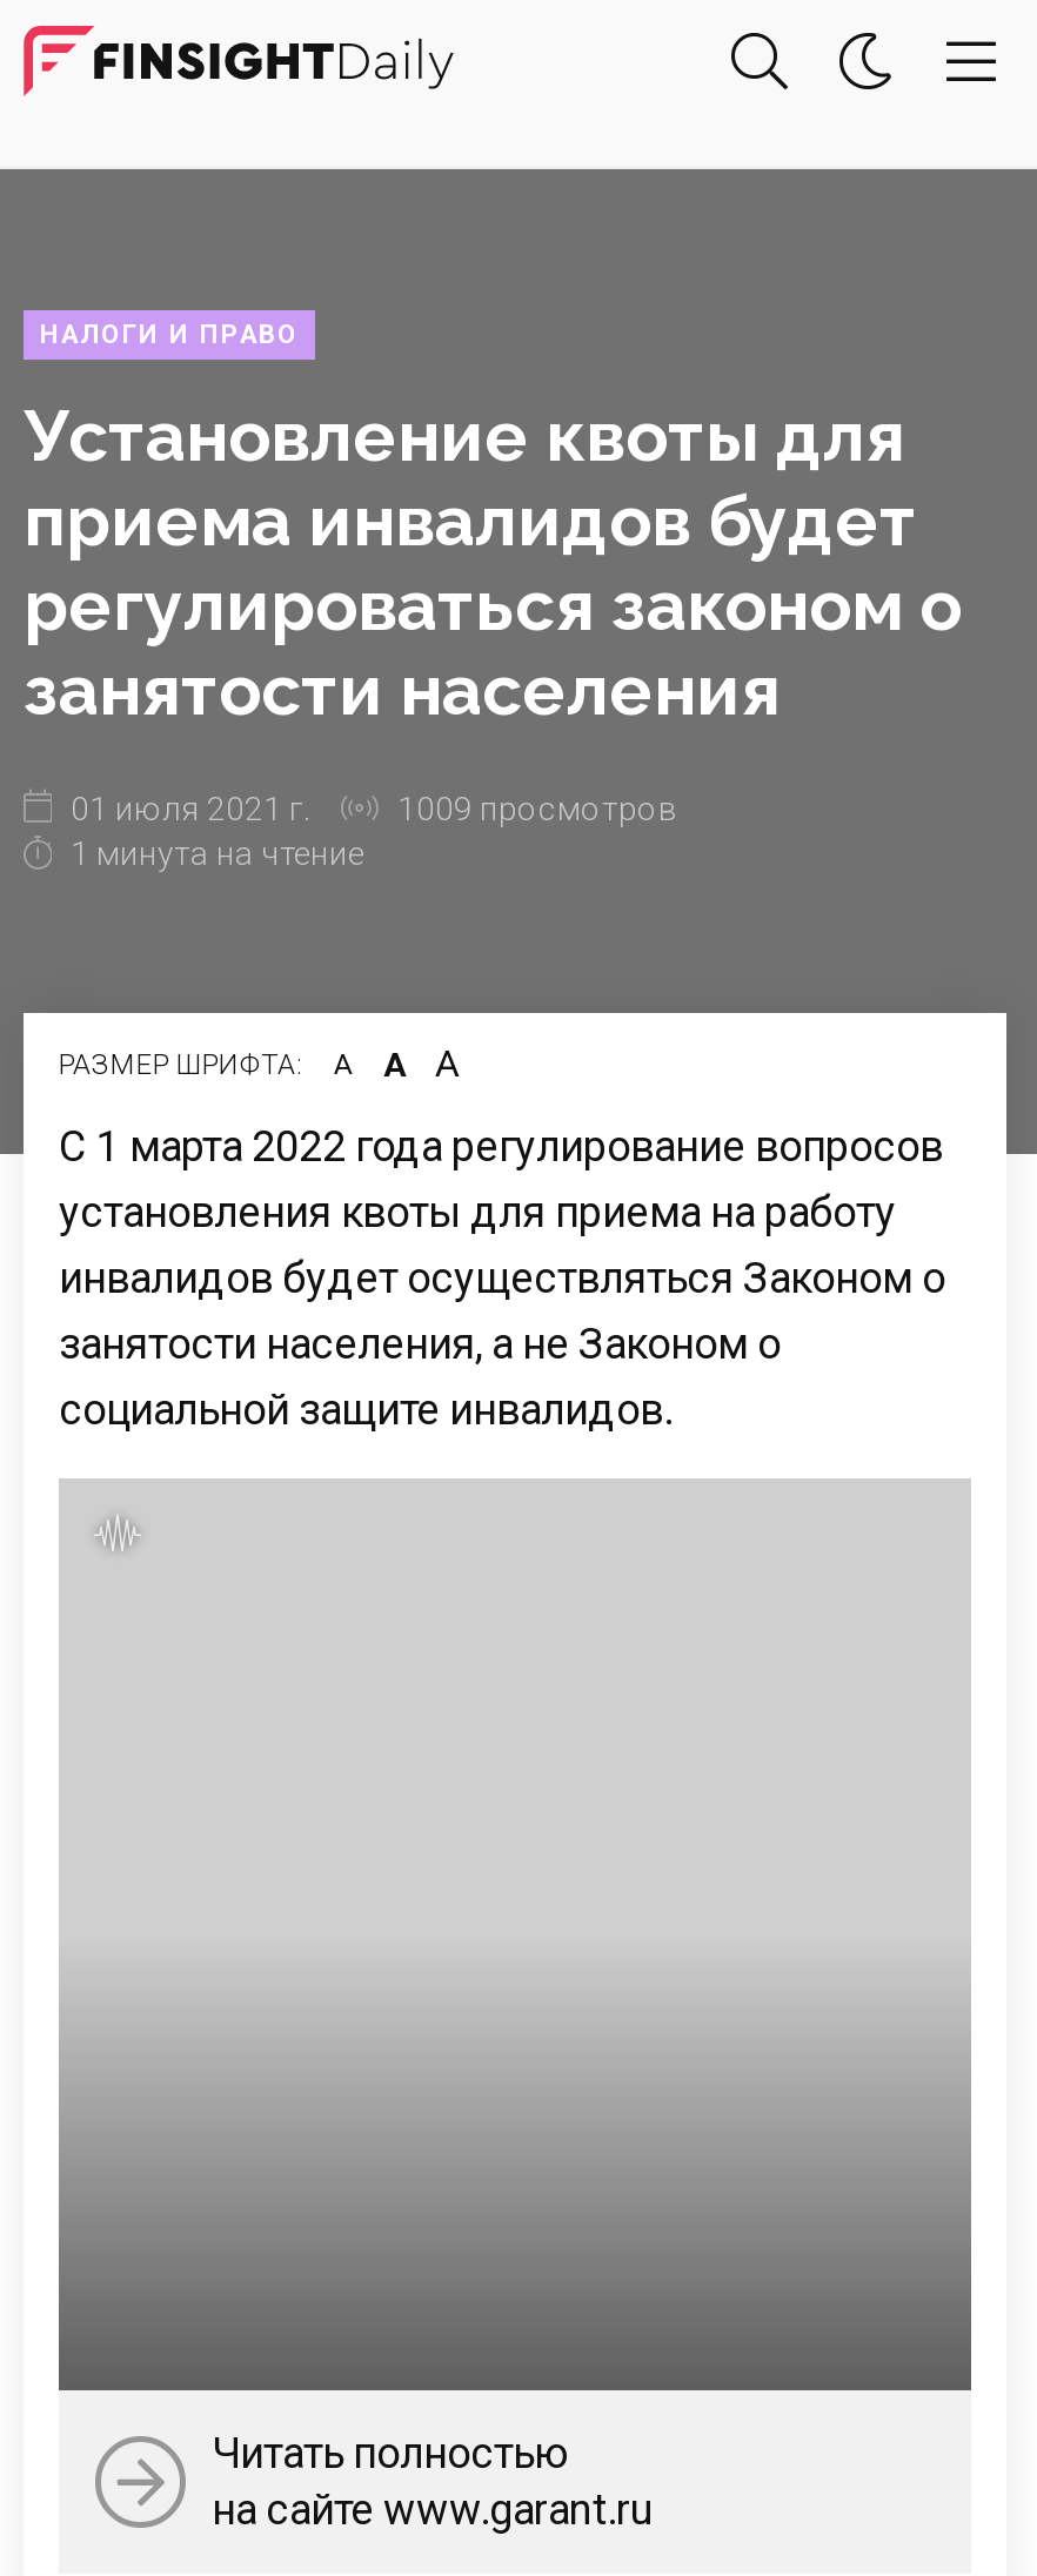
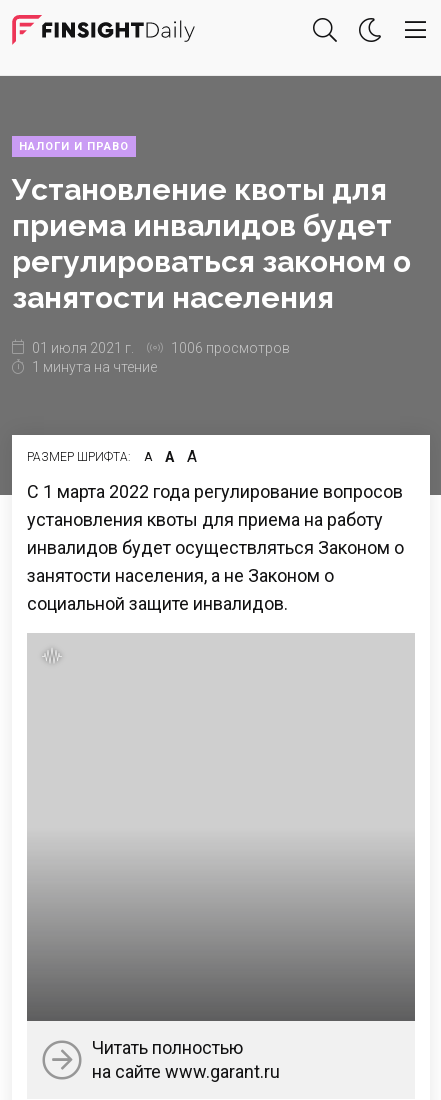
- 1009 просмотров
+ 1006 просмотров
